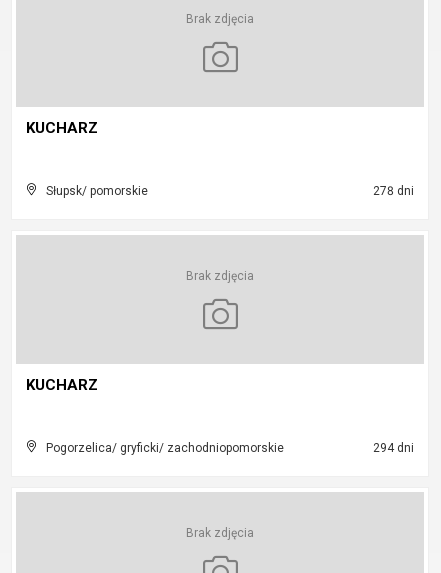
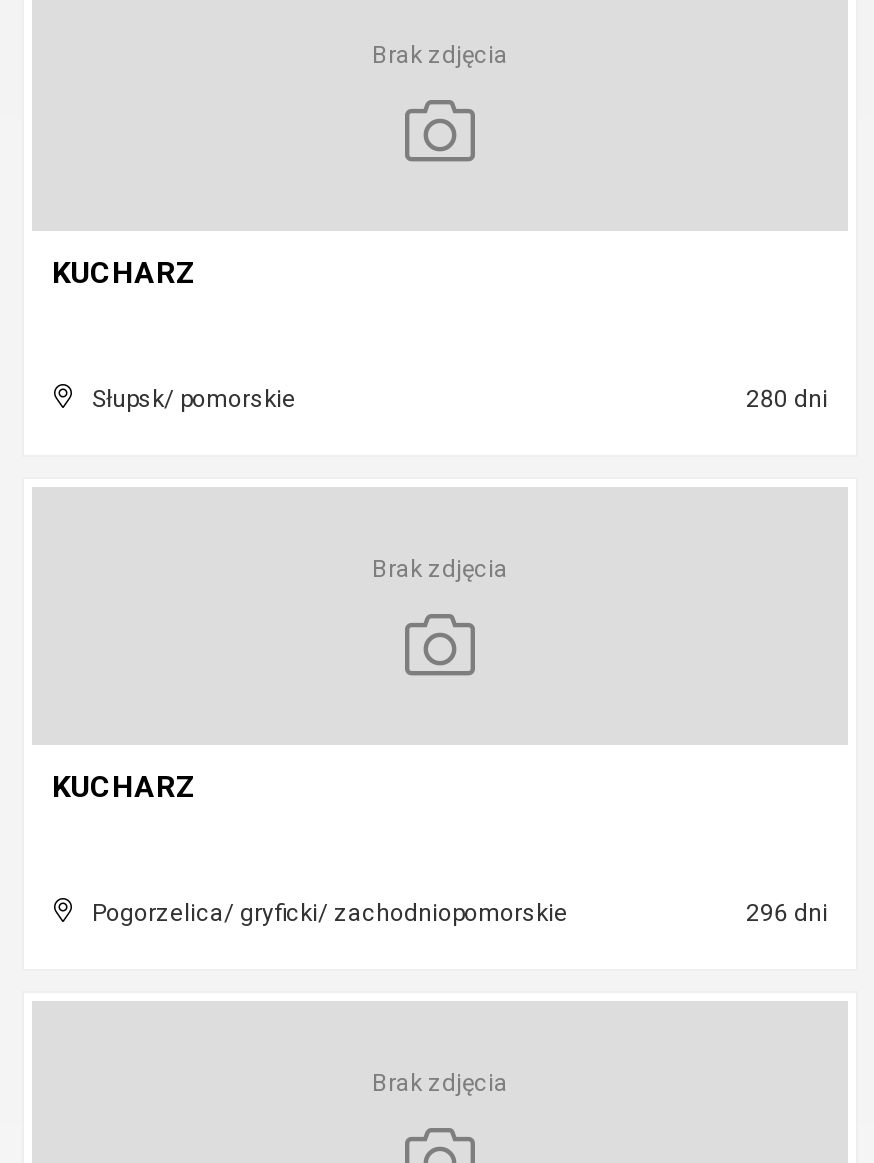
- 278 dni
+ 280 dni

- 294 dni
+ 296 dni
